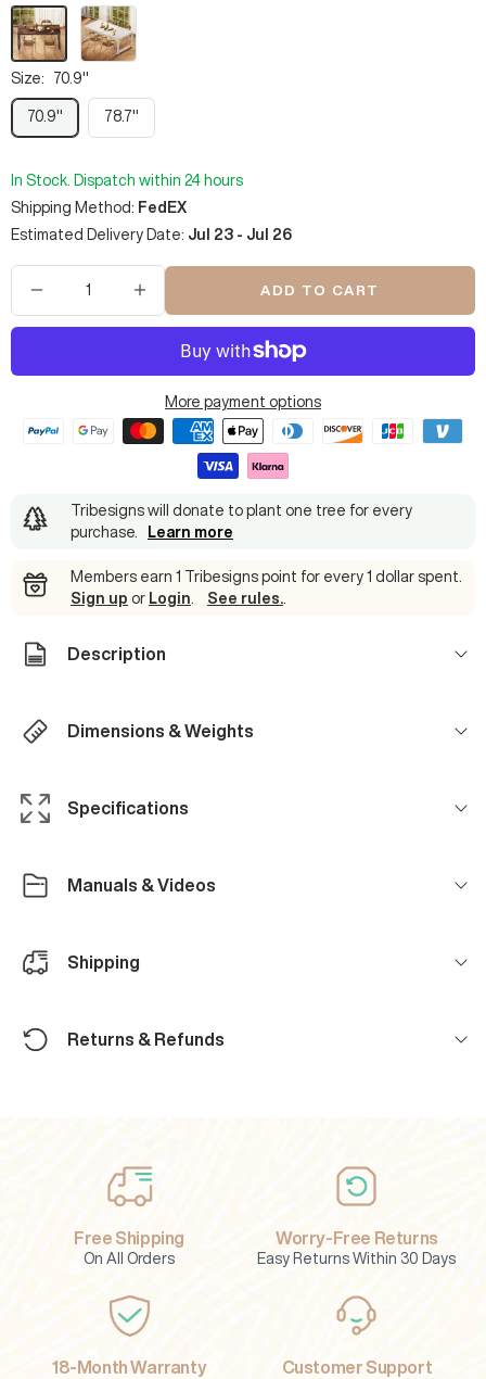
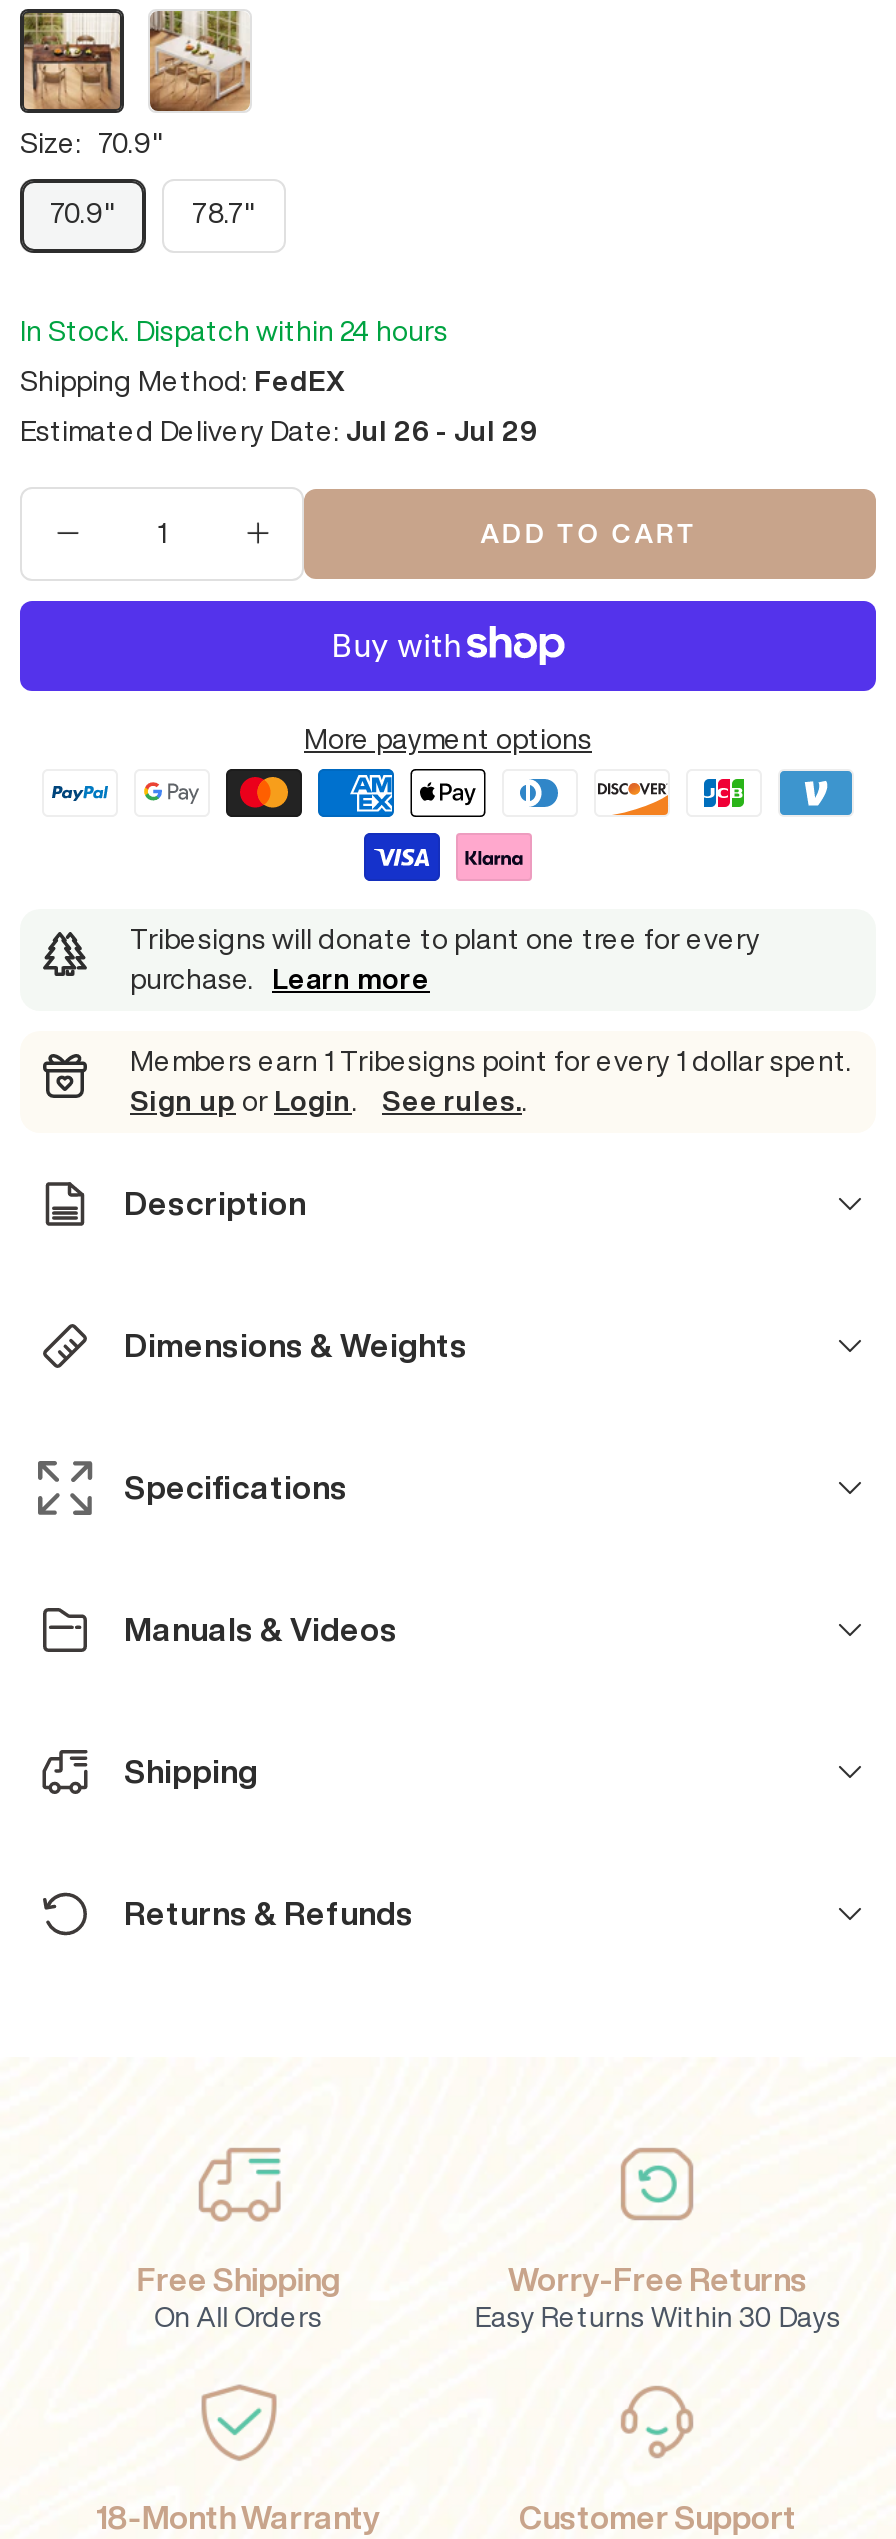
- Estimated Delivery Date: Jul 23 - Jul 26
+ Estimated Delivery Date: Jul 26 - Jul 29
